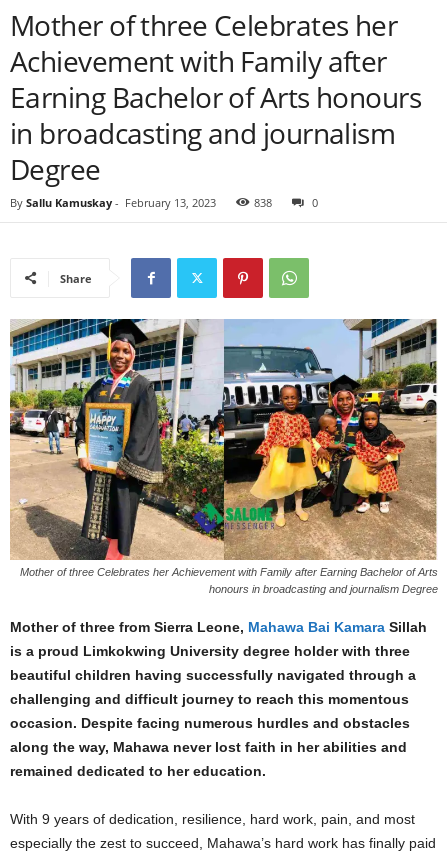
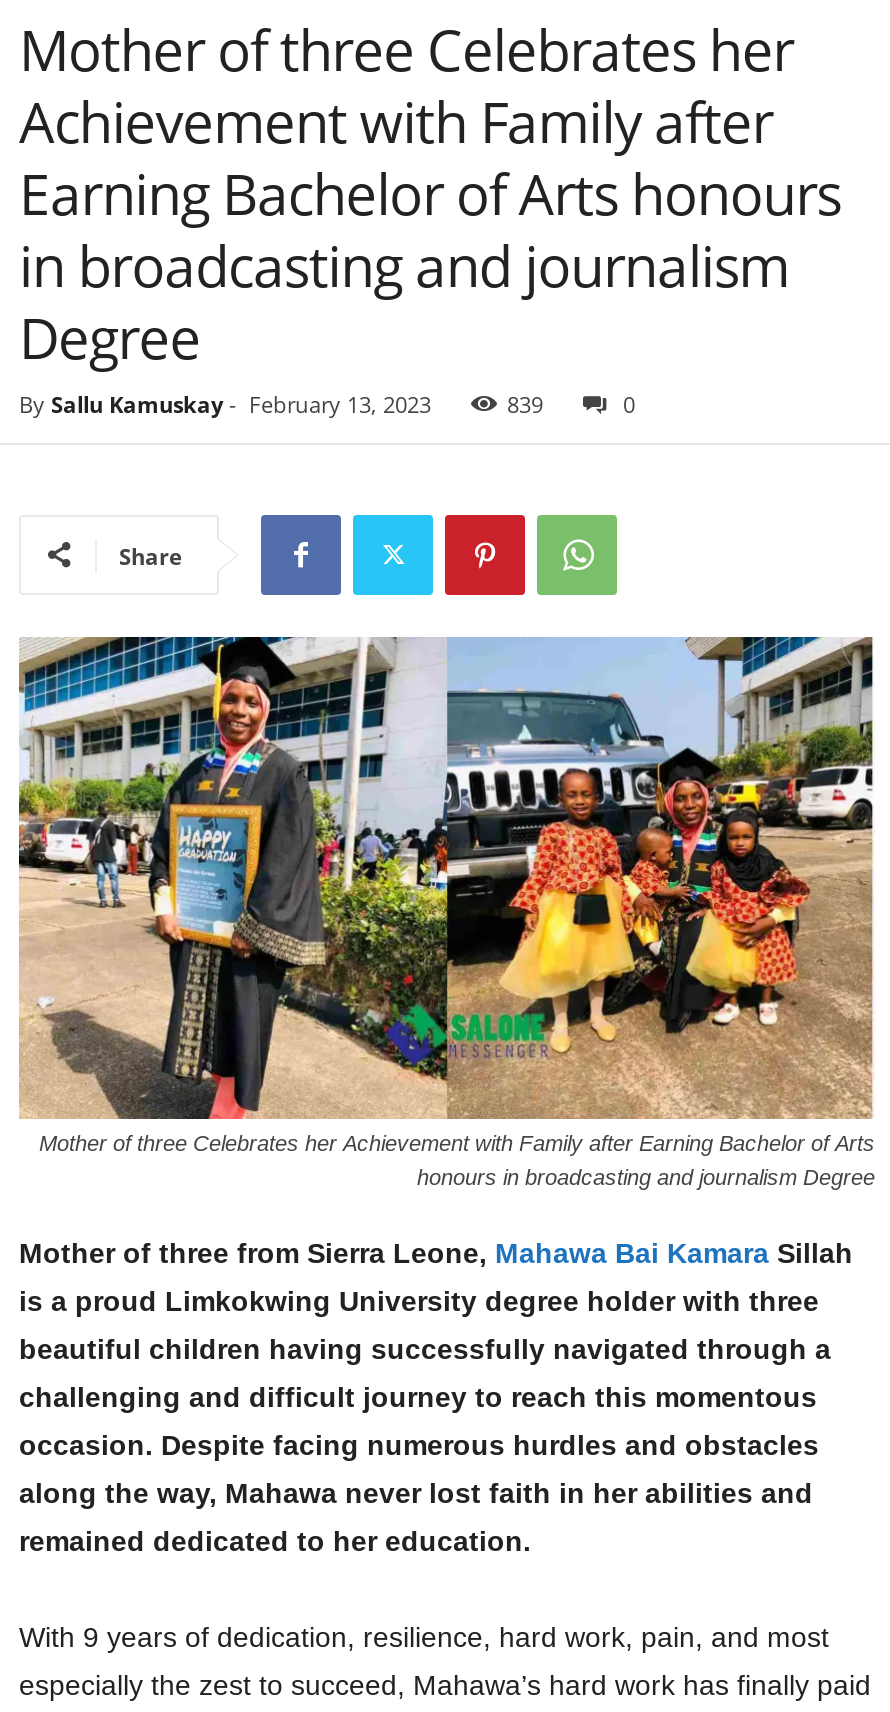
- 838
+ 839
